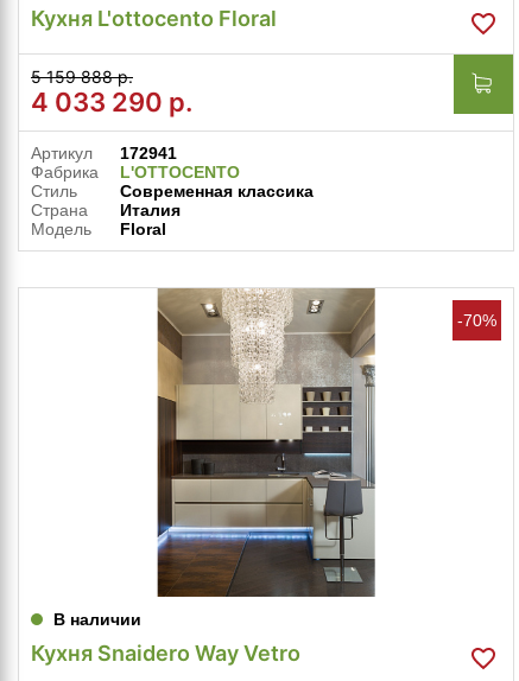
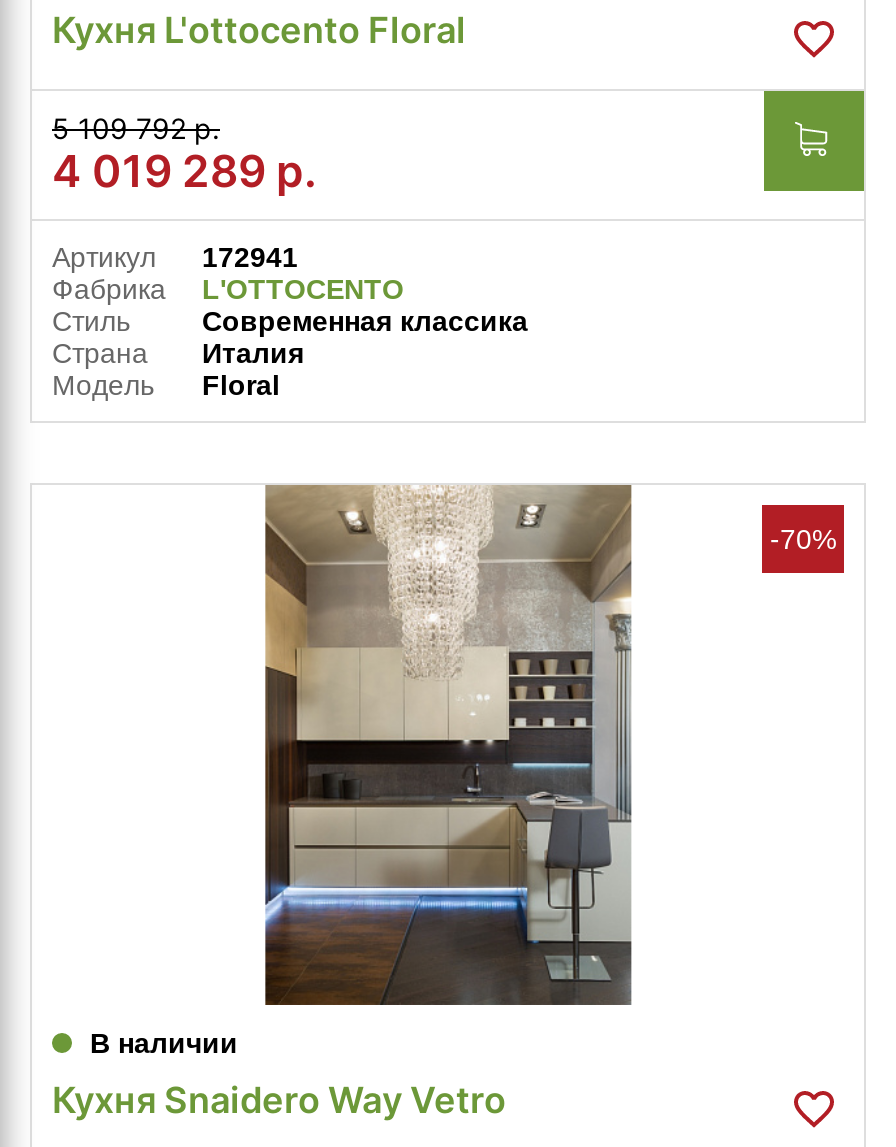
- 5 159 888 р.
+ 5 109 792 р.

- 4 033 290 р.
+ 4 019 289 р.
